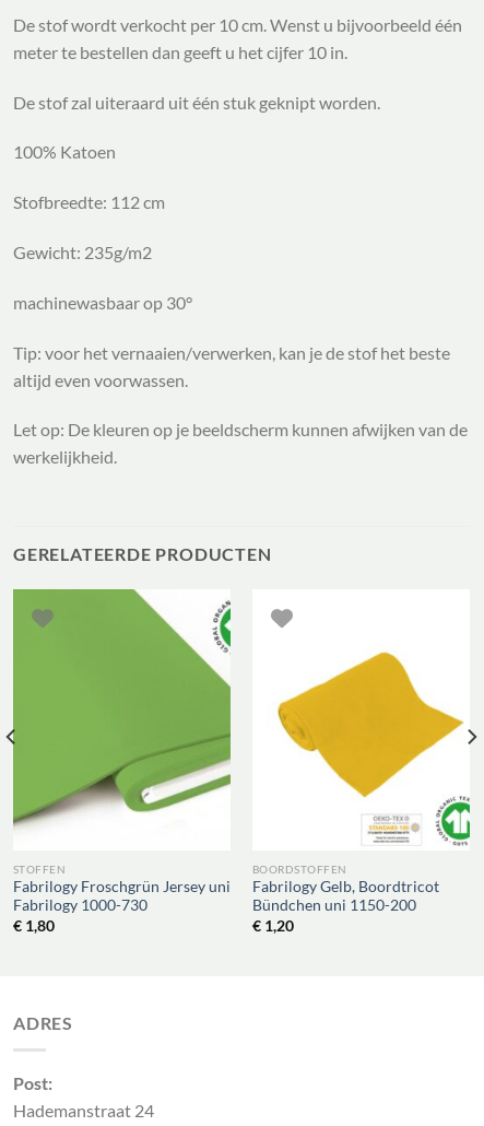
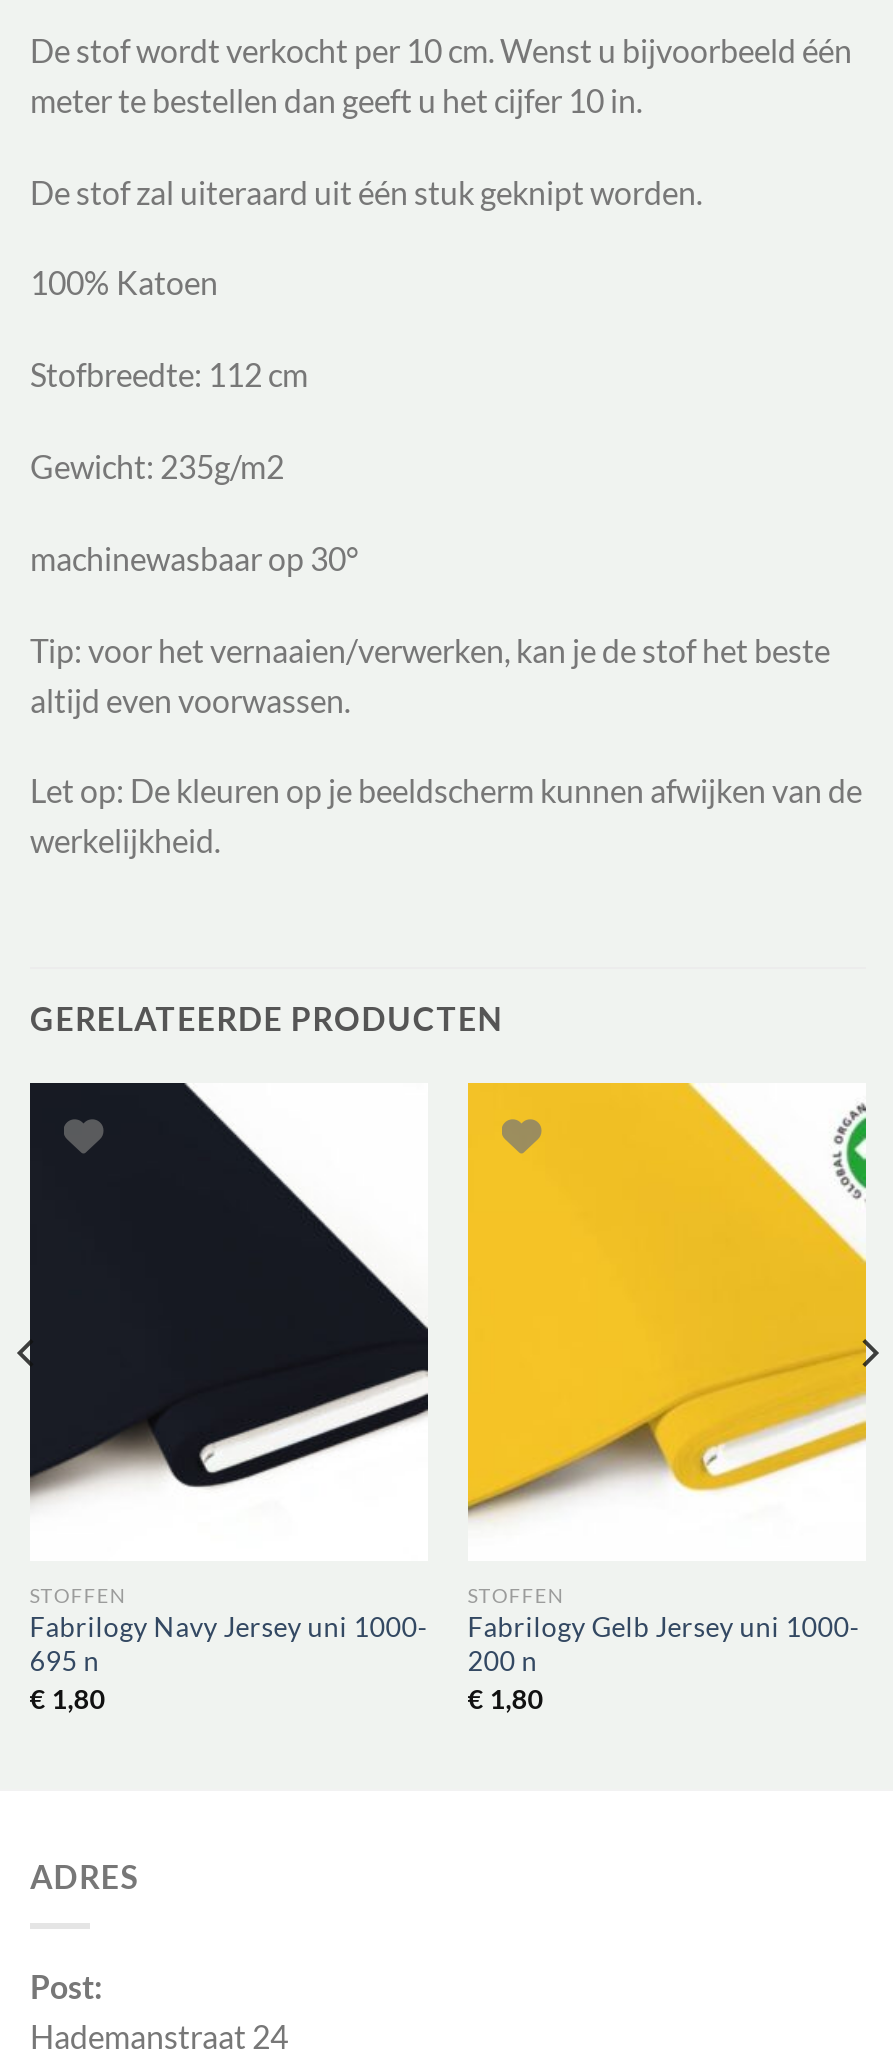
- [image]
+ [image]

- [image]
- BOORDSTOFFEN
- Fabrilogy Gelb, Boordtricot
- Bündchen uni 1150-200
- €1,20
+ [image]
+ STOFFEN
+ Fabrilogy Gelb Jersey uni 1000-
+ 200 n
+ €1,80

- Fabrilogy Froschgrün Jersey uni
- Fabrilogy 1000-730
+ Fabrilogy Navy Jersey uni 1000-
+ 695 n
